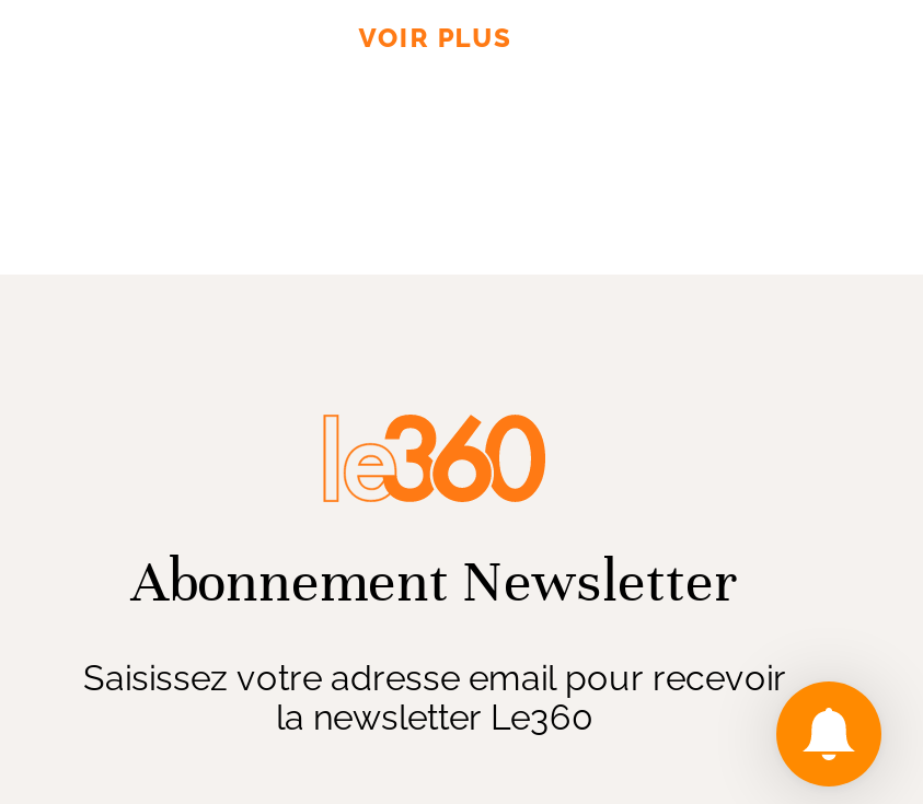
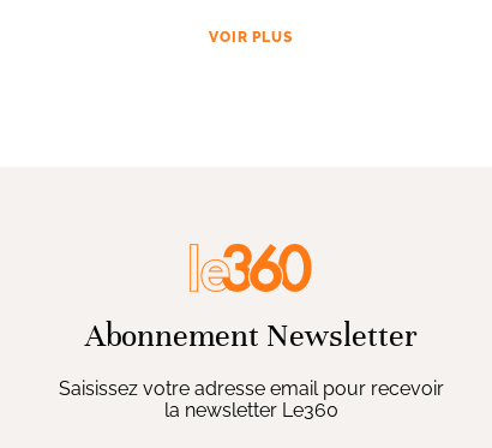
- [image]
